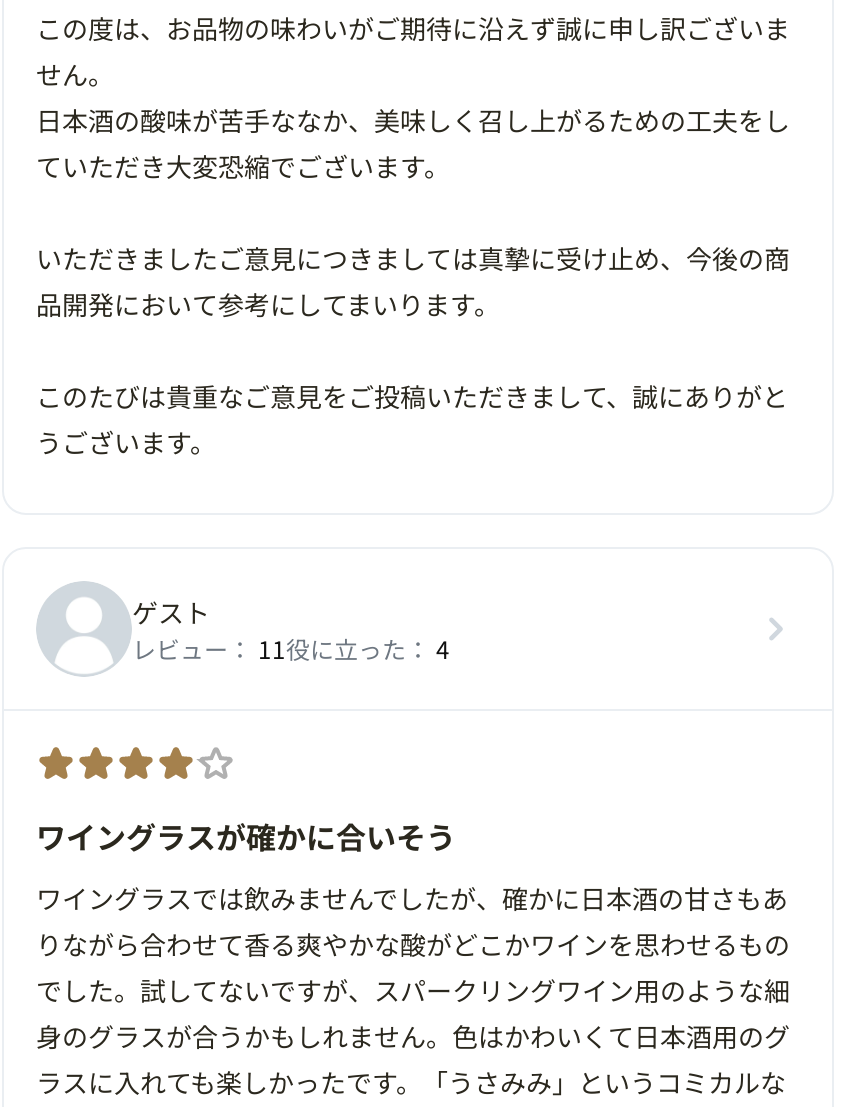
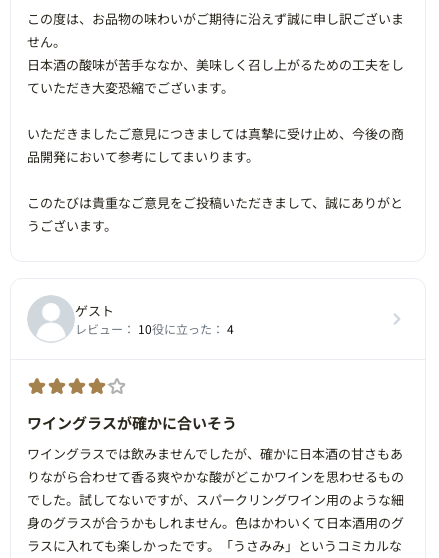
- レビュー：11役に立った：4
+ レビュー：10役に立った：4
